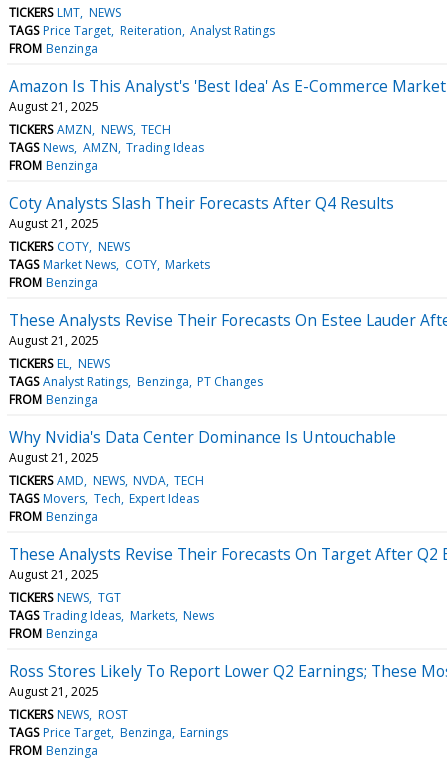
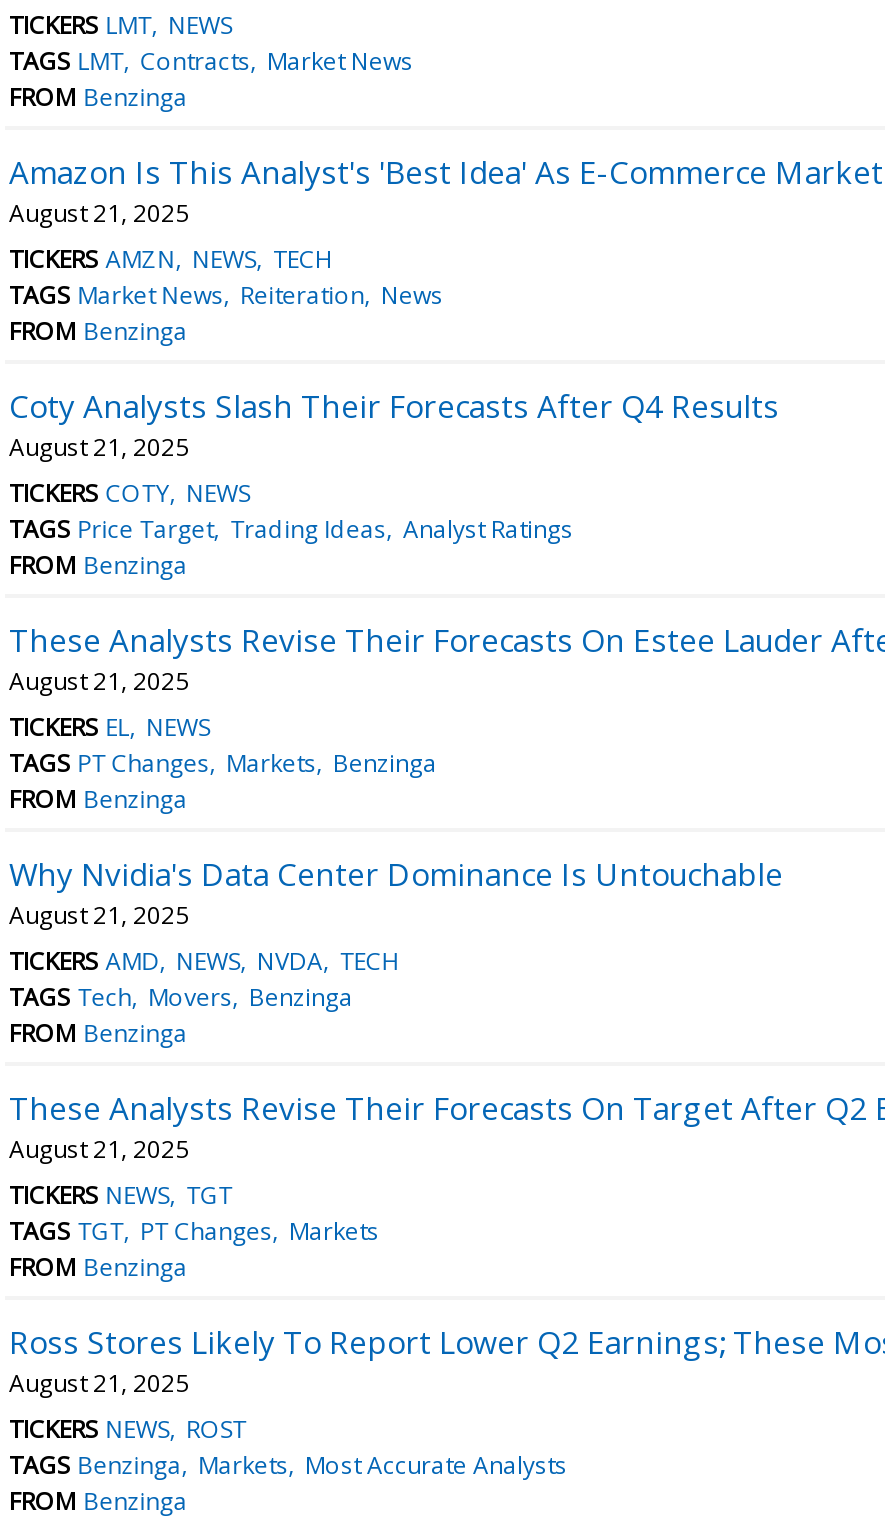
- TAGS Price Target Reiteration Analyst Ratings
+ TAGS LMT Contracts Market News

- TAGS News AMZN Trading Ideas
+ TAGS Market News Reiteration News

- TAGS Market News COTY Markets
+ TAGS Price Target Trading Ideas Analyst Ratings

- TAGS Analyst Ratings Benzinga PT Changes
+ TAGS PT Changes Markets Benzinga

- TAGS Movers Tech Expert Ideas
+ TAGS Tech Movers Benzinga

- TAGS Trading Ideas Markets News
+ TAGS TGT PT Changes Markets

- TAGS Price Target Benzinga Earnings
+ TAGS Benzinga Markets Most Accurate Analysts
